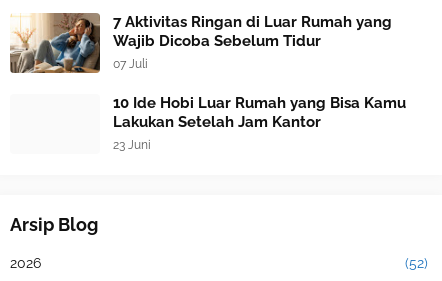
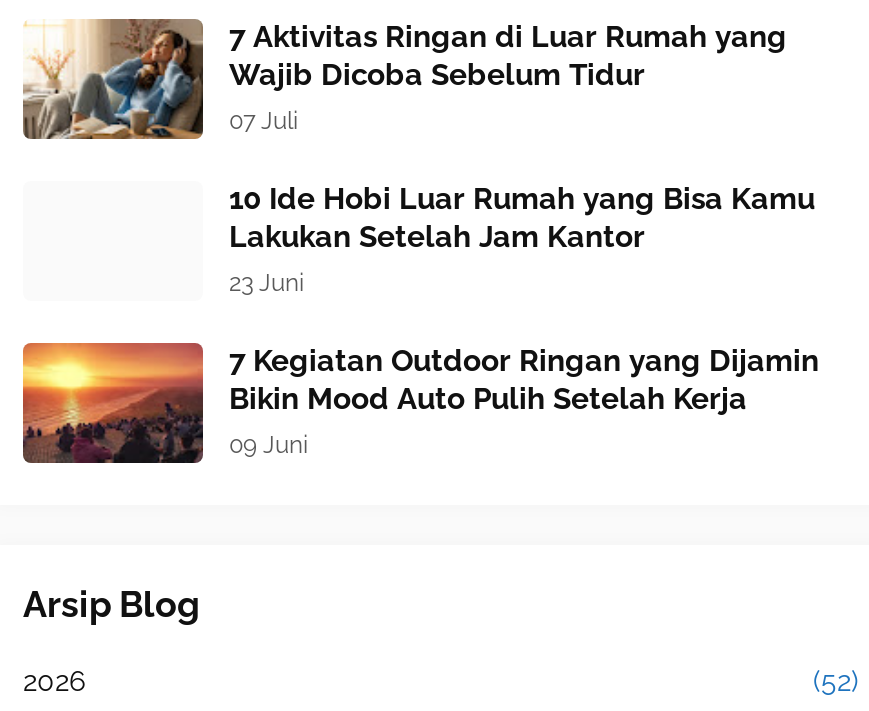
+ [image]
+ 7 Kegiatan Outdoor Ringan yang Dijamin
+ Bikin Mood Auto Pulih Setelah Kerja
+ 09 Juni
